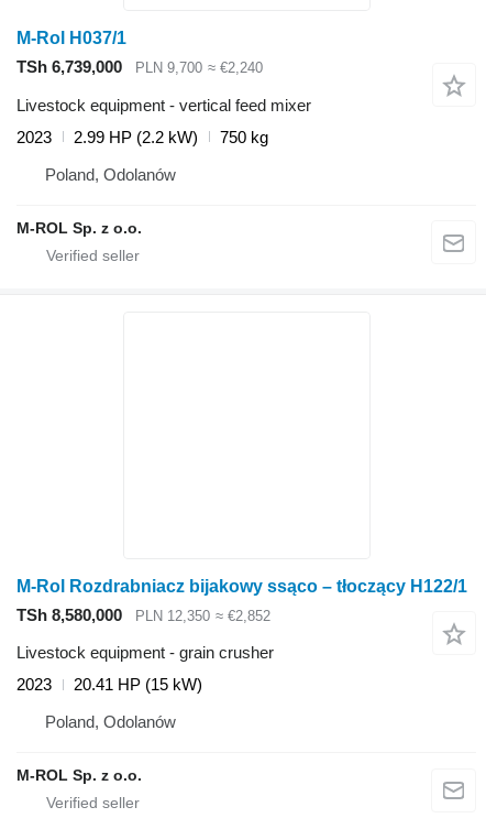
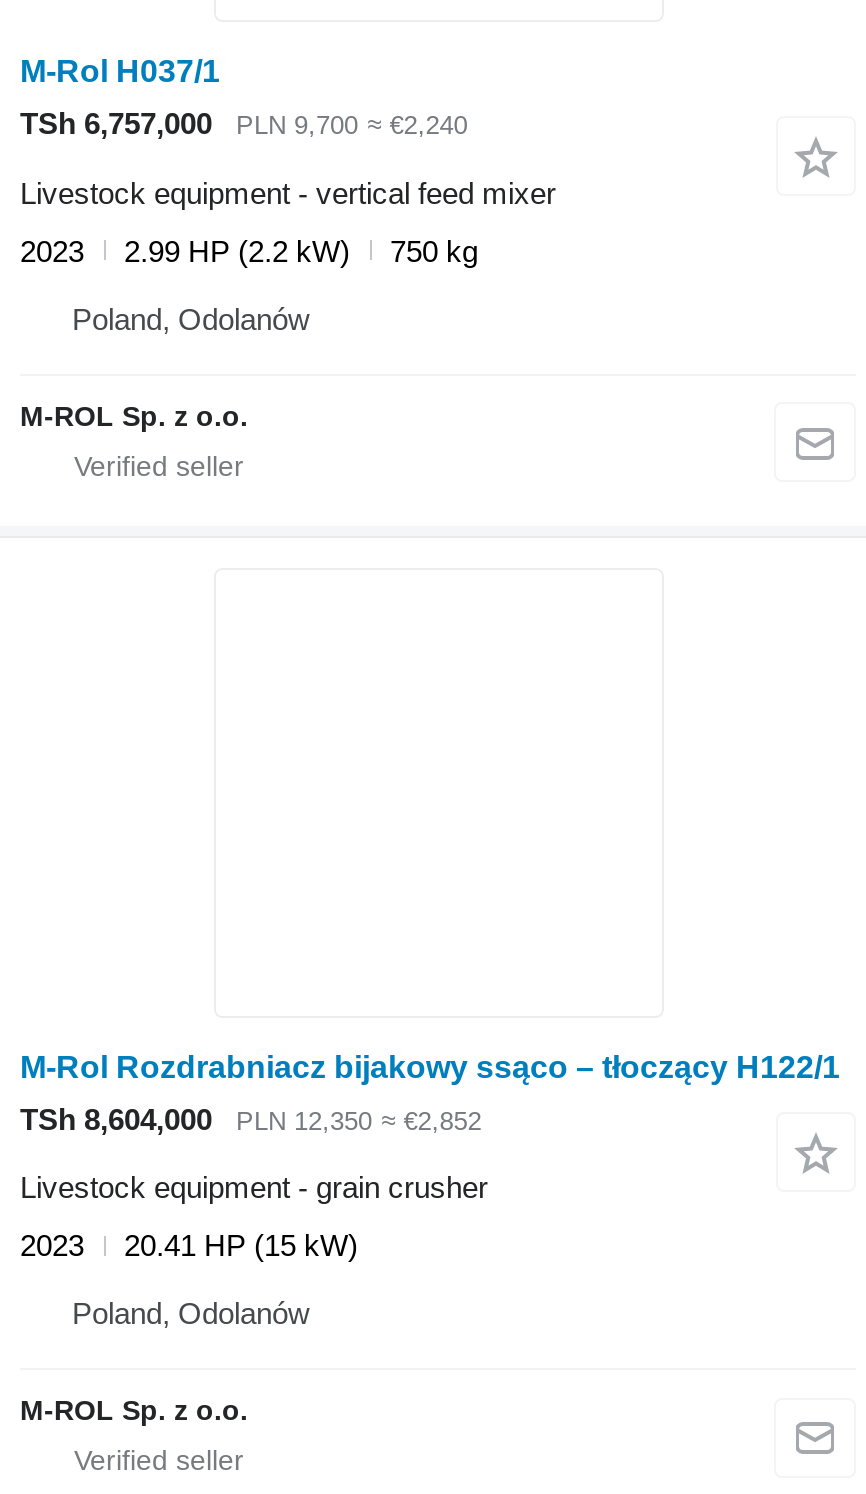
- TSh 6,739,000
+ TSh 6,757,000

- TSh 8,580,000
+ TSh 8,604,000
